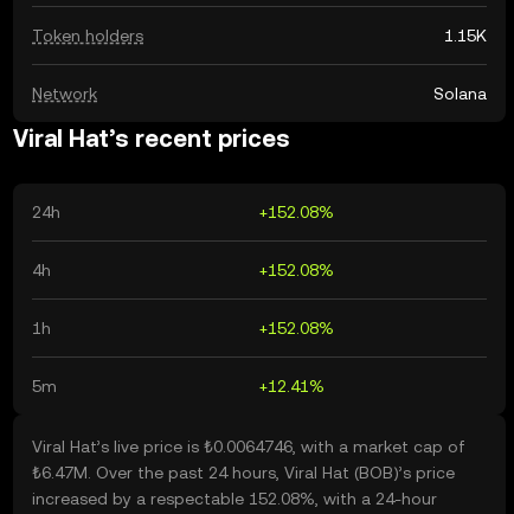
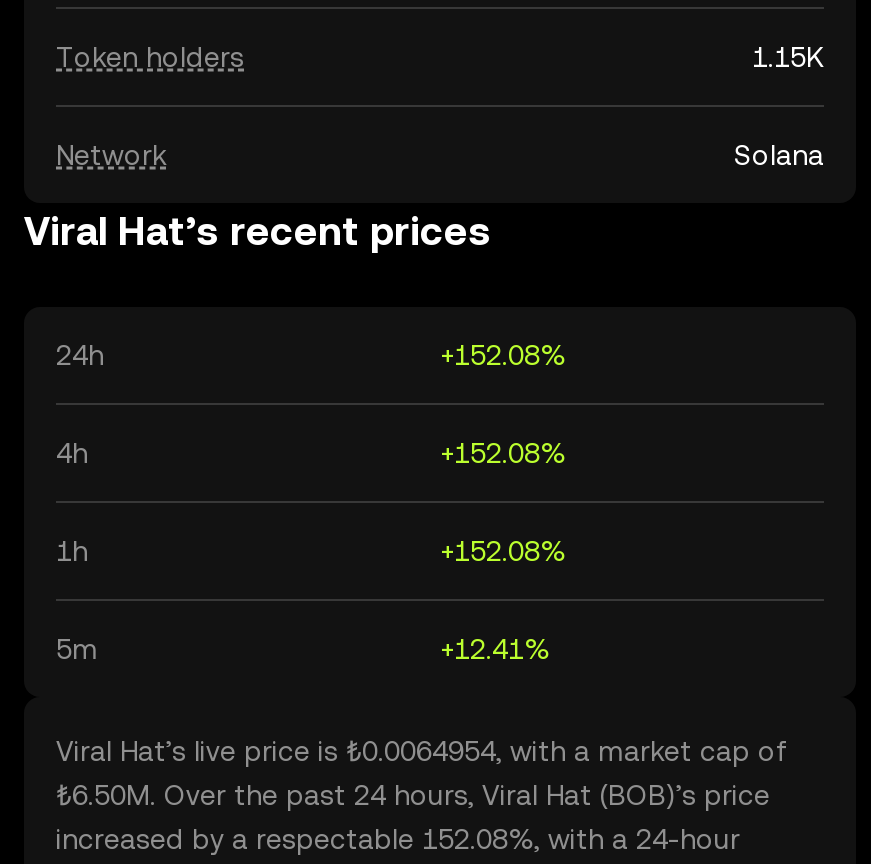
- Viral Hat’s live price is ₺0.0064746, with a market cap of
+ Viral Hat’s live price is ₺0.0064954, with a market cap of

- ₺6.47M. Over the past 24 hours, Viral Hat (BOB)’s price
+ ₺6.50M. Over the past 24 hours, Viral Hat (BOB)’s price
